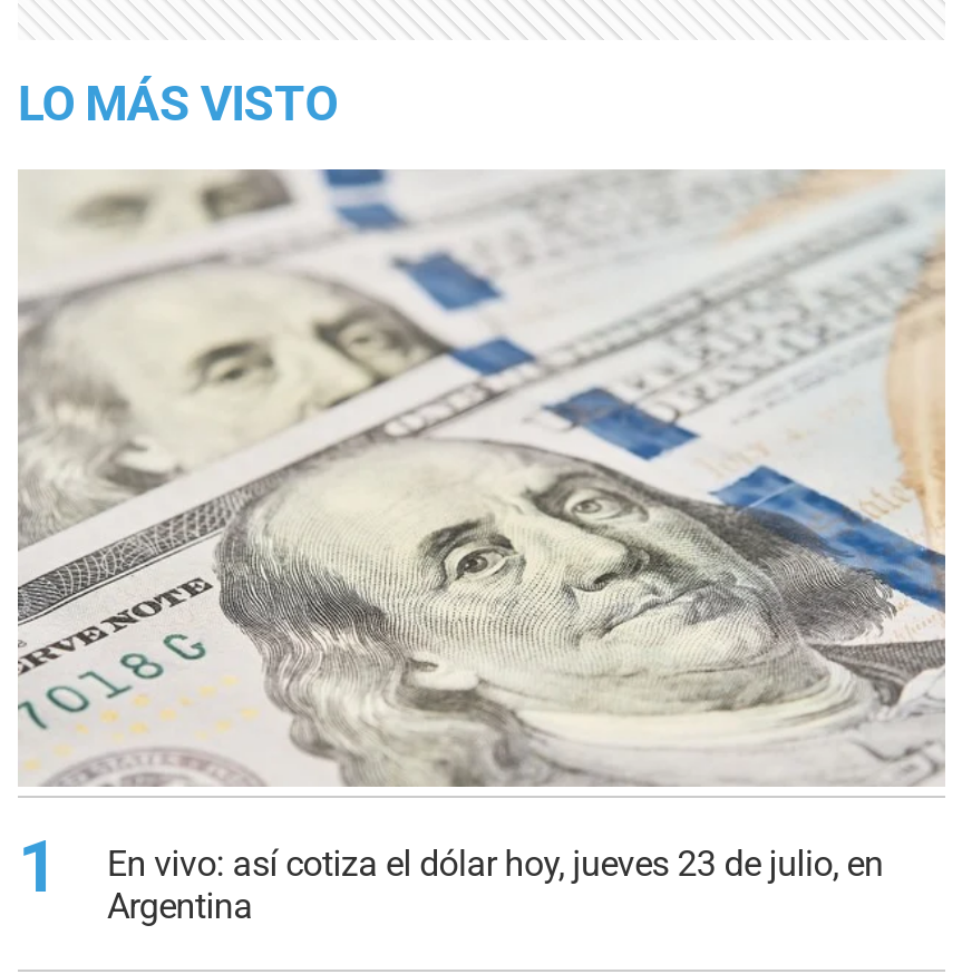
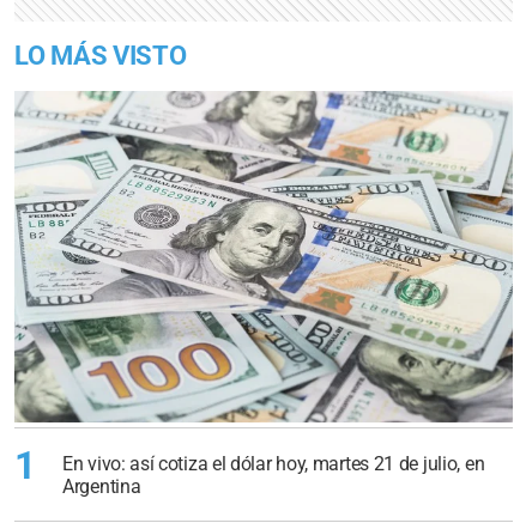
- [image]
- En vivo: así cotiza el dólar hoy, jueves 23 de julio, en
+ [image]
+ En vivo: así cotiza el dólar hoy, martes 21 de julio, en
